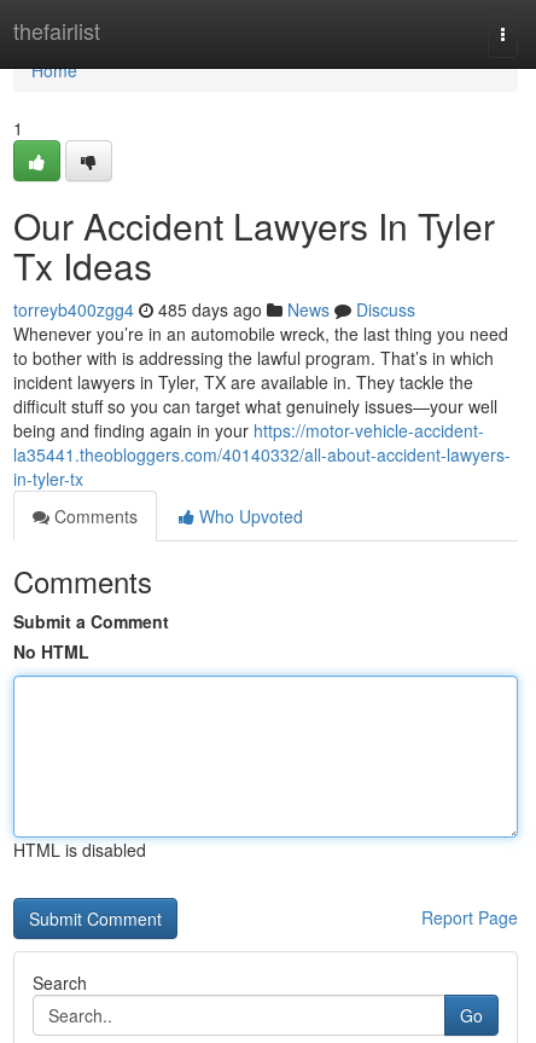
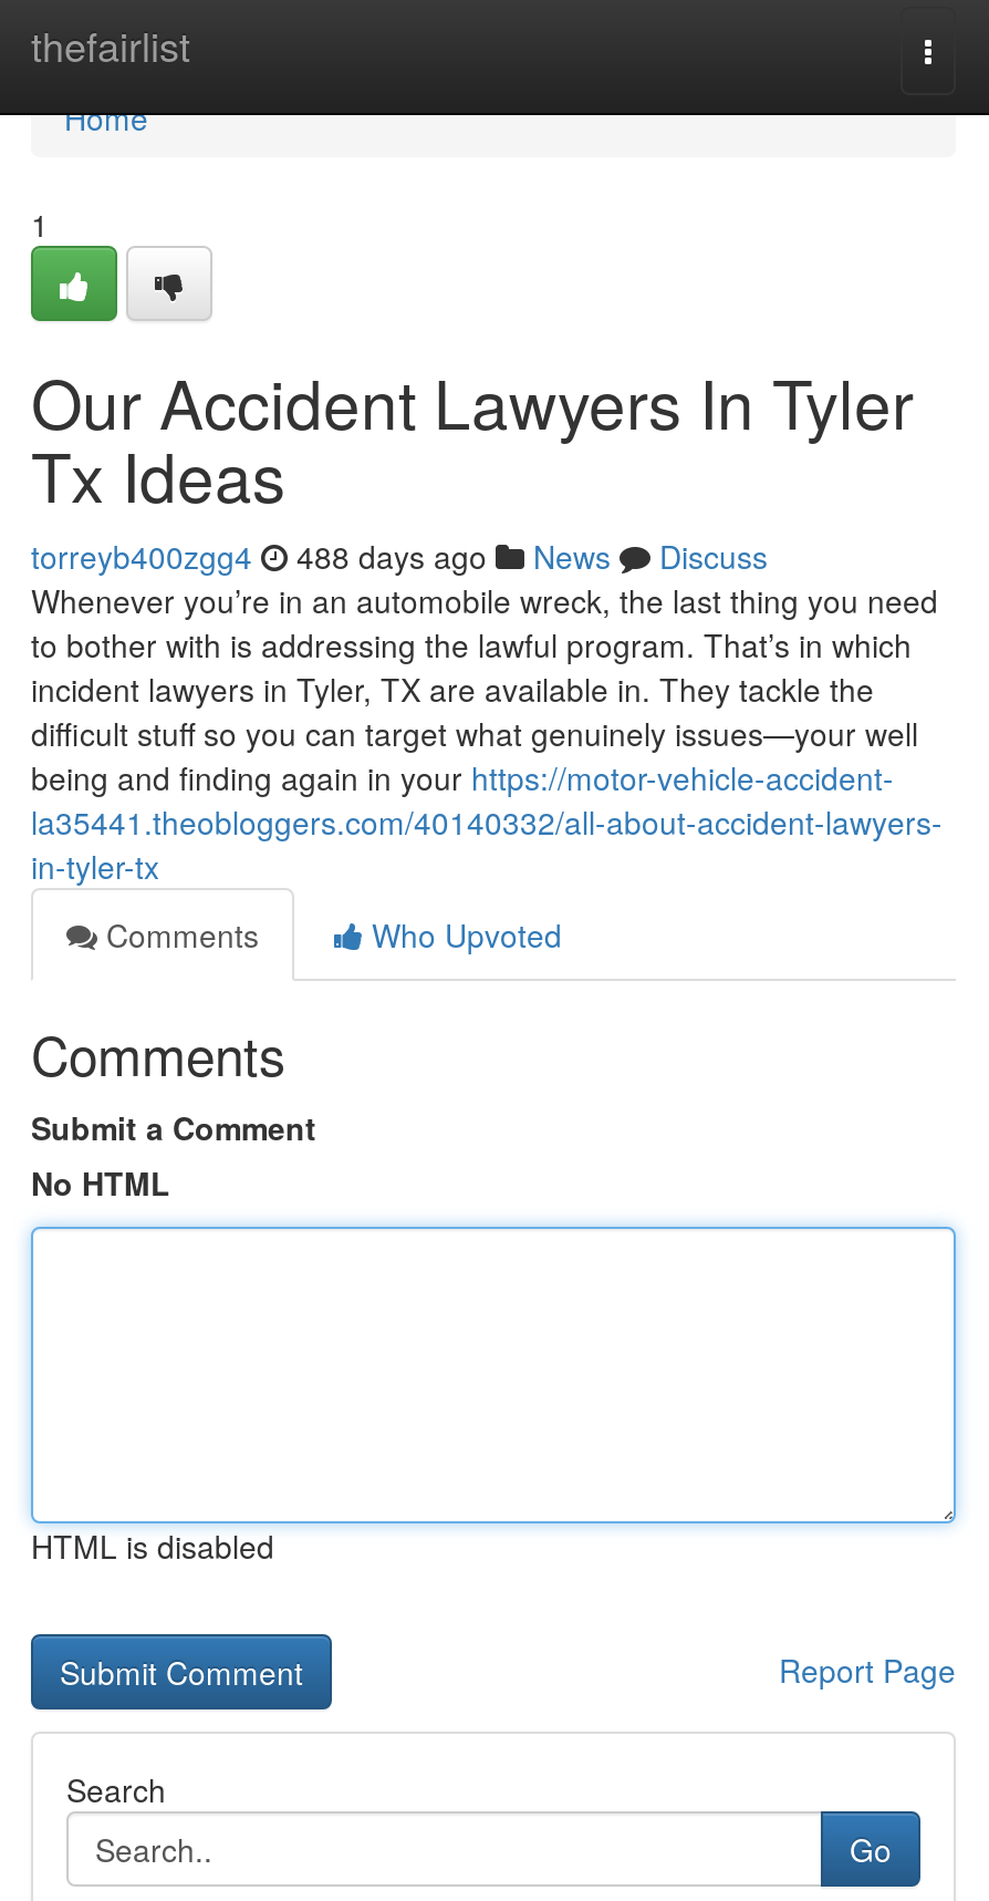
- torreyb400zgg4 485 days ago News Discuss
+ torreyb400zgg4 488 days ago News Discuss
